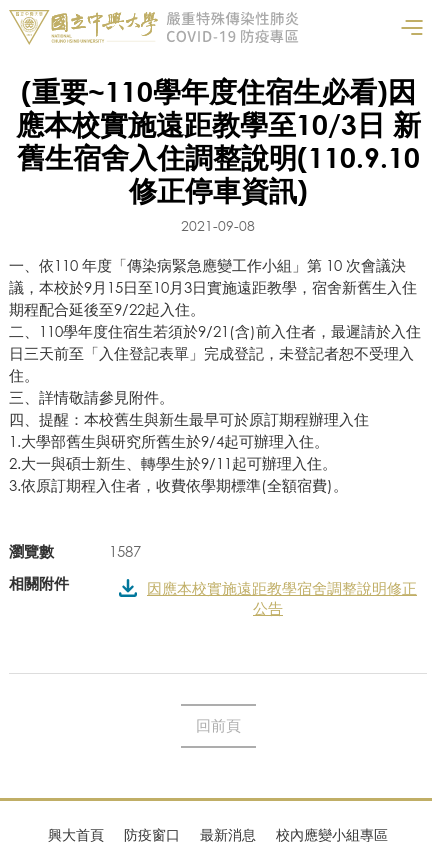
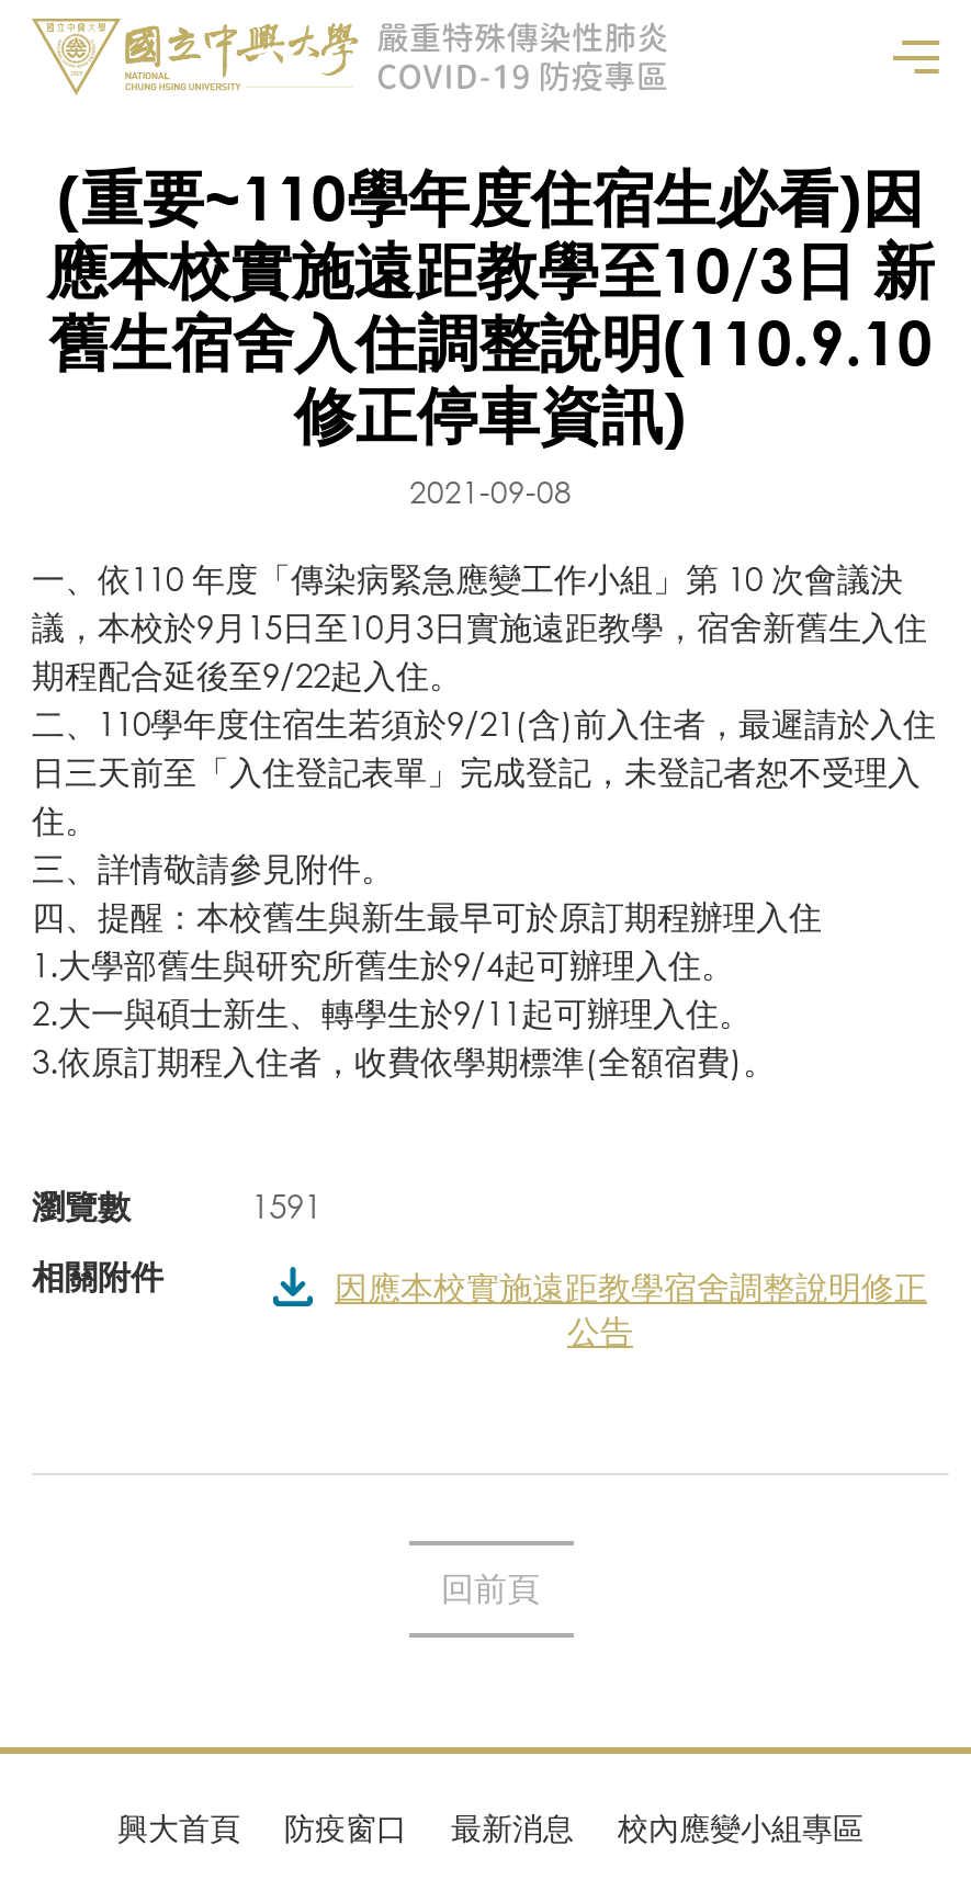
- 1587
+ 1591
